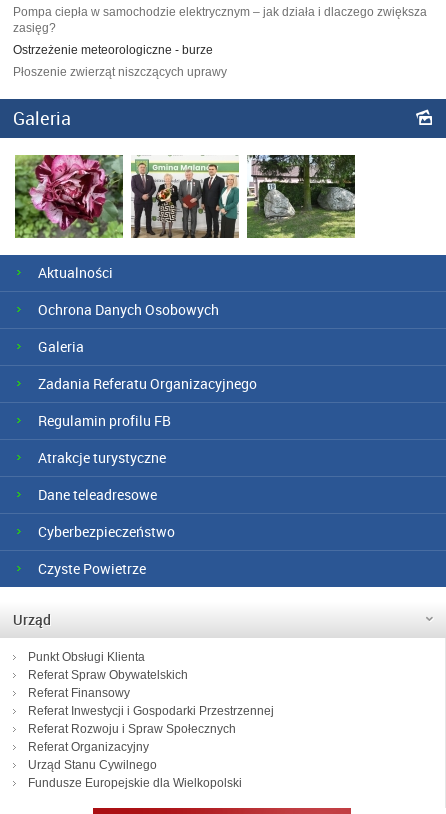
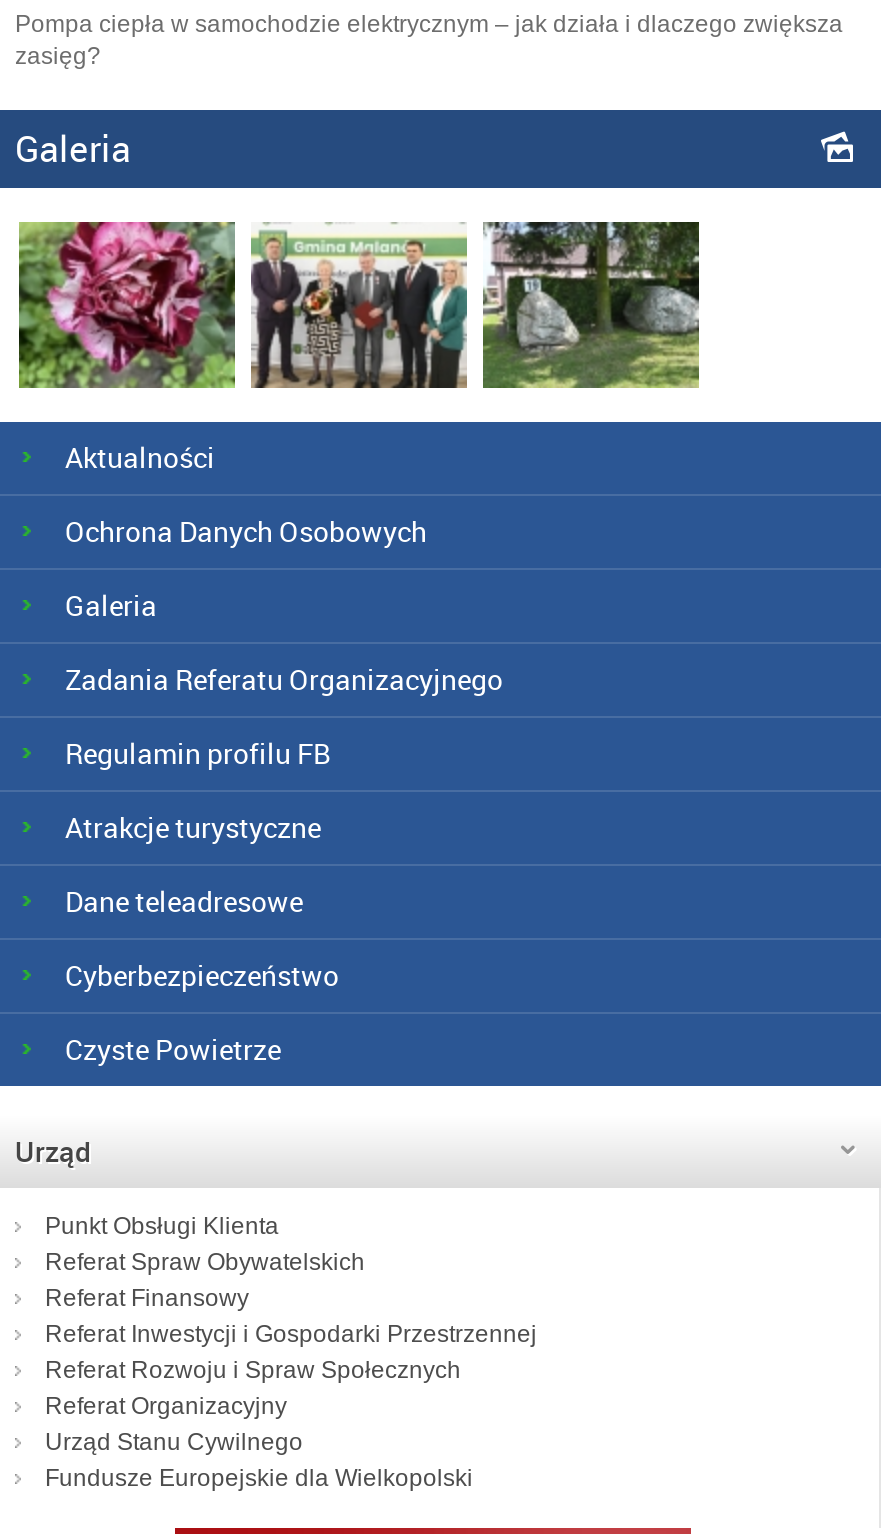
- Ostrzeżenie meteorologiczne - burze
- Płoszenie zwierząt niszczących uprawy
